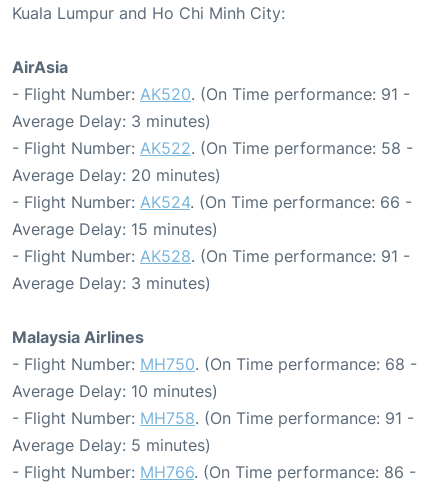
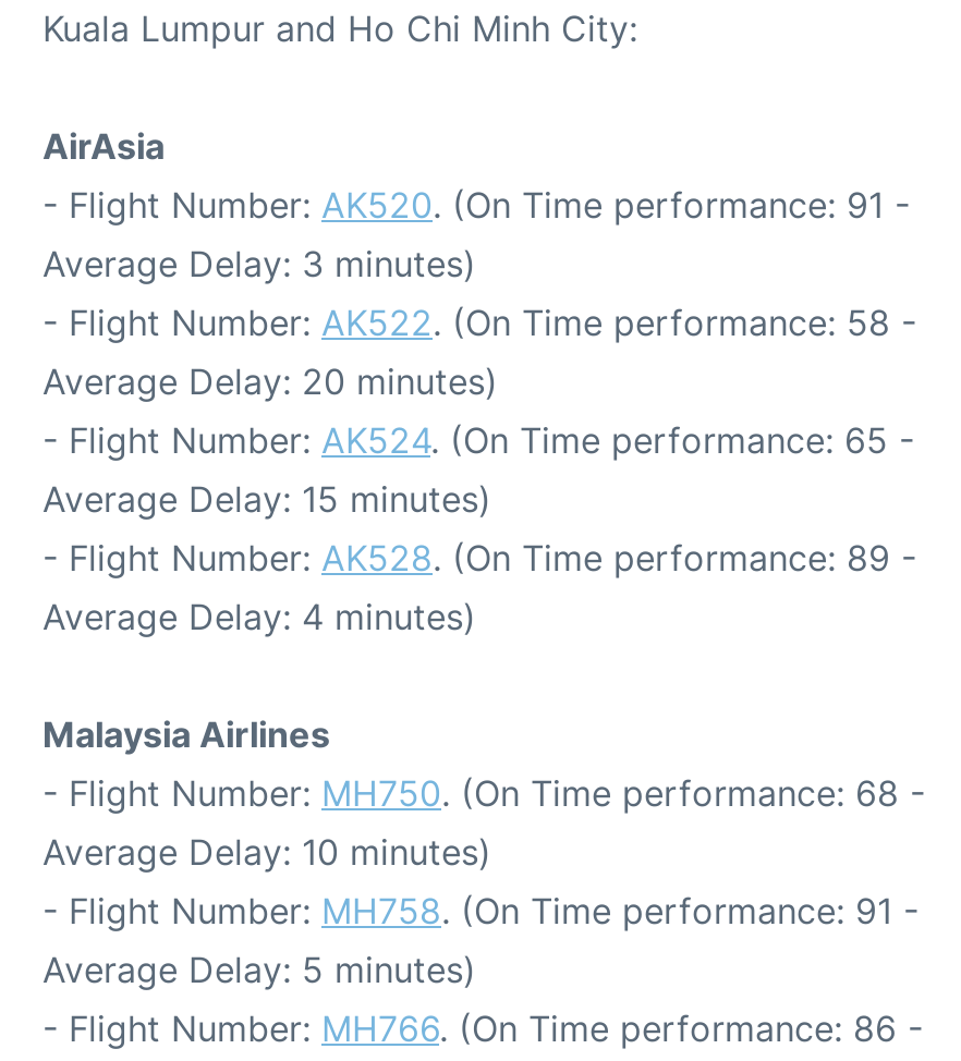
- - Flight Number: AK524. (On Time performance: 66 -
+ - Flight Number: AK524. (On Time performance: 65 -

- - Flight Number: AK528. (On Time performance: 91 -
+ - Flight Number: AK528. (On Time performance: 89 -

- Average Delay: 3 minutes)
+ Average Delay: 4 minutes)
